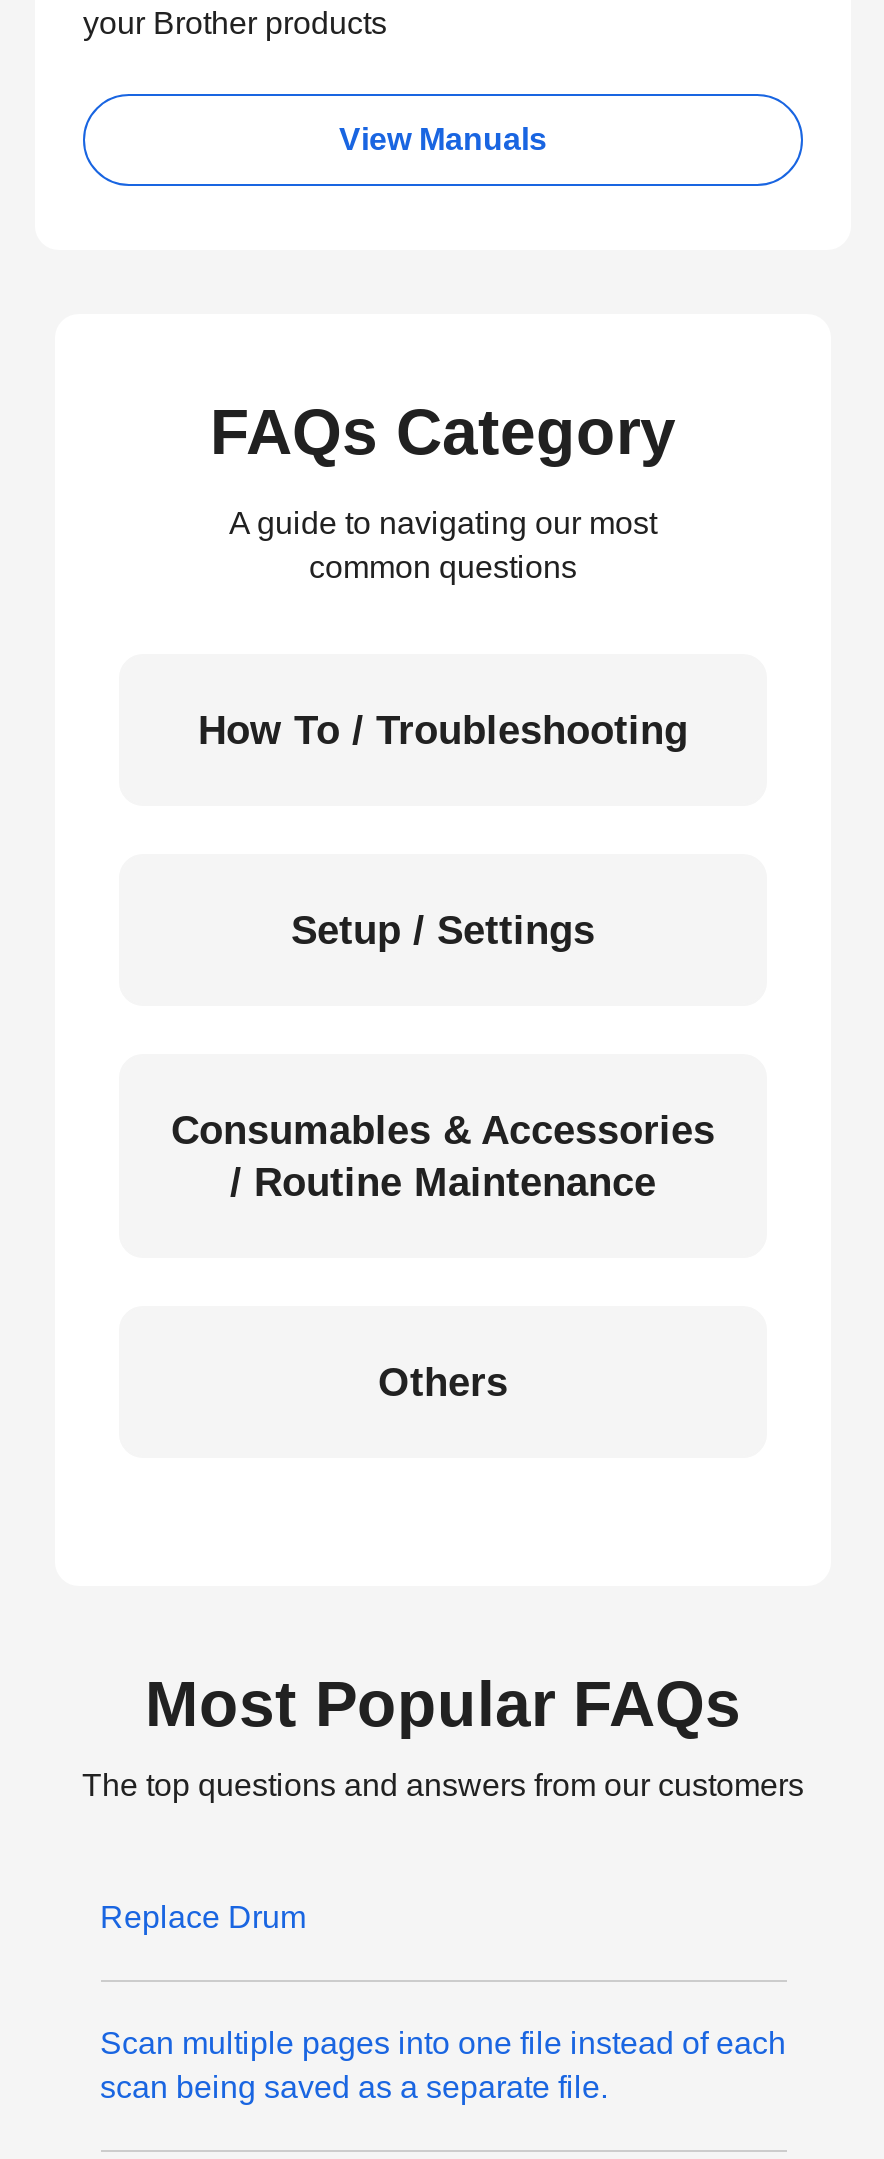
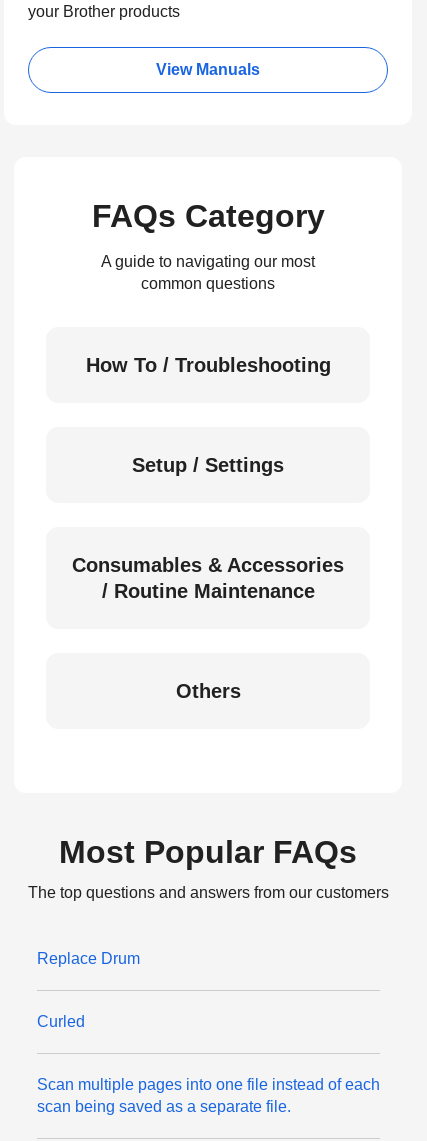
+ Curled
